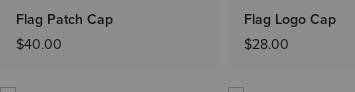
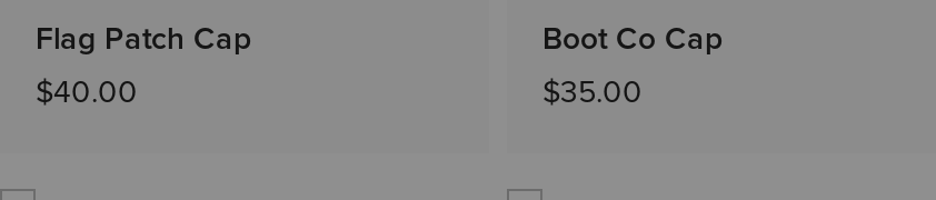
- Flag Logo Cap
+ Boot Co Cap

- $28.00
+ $35.00
